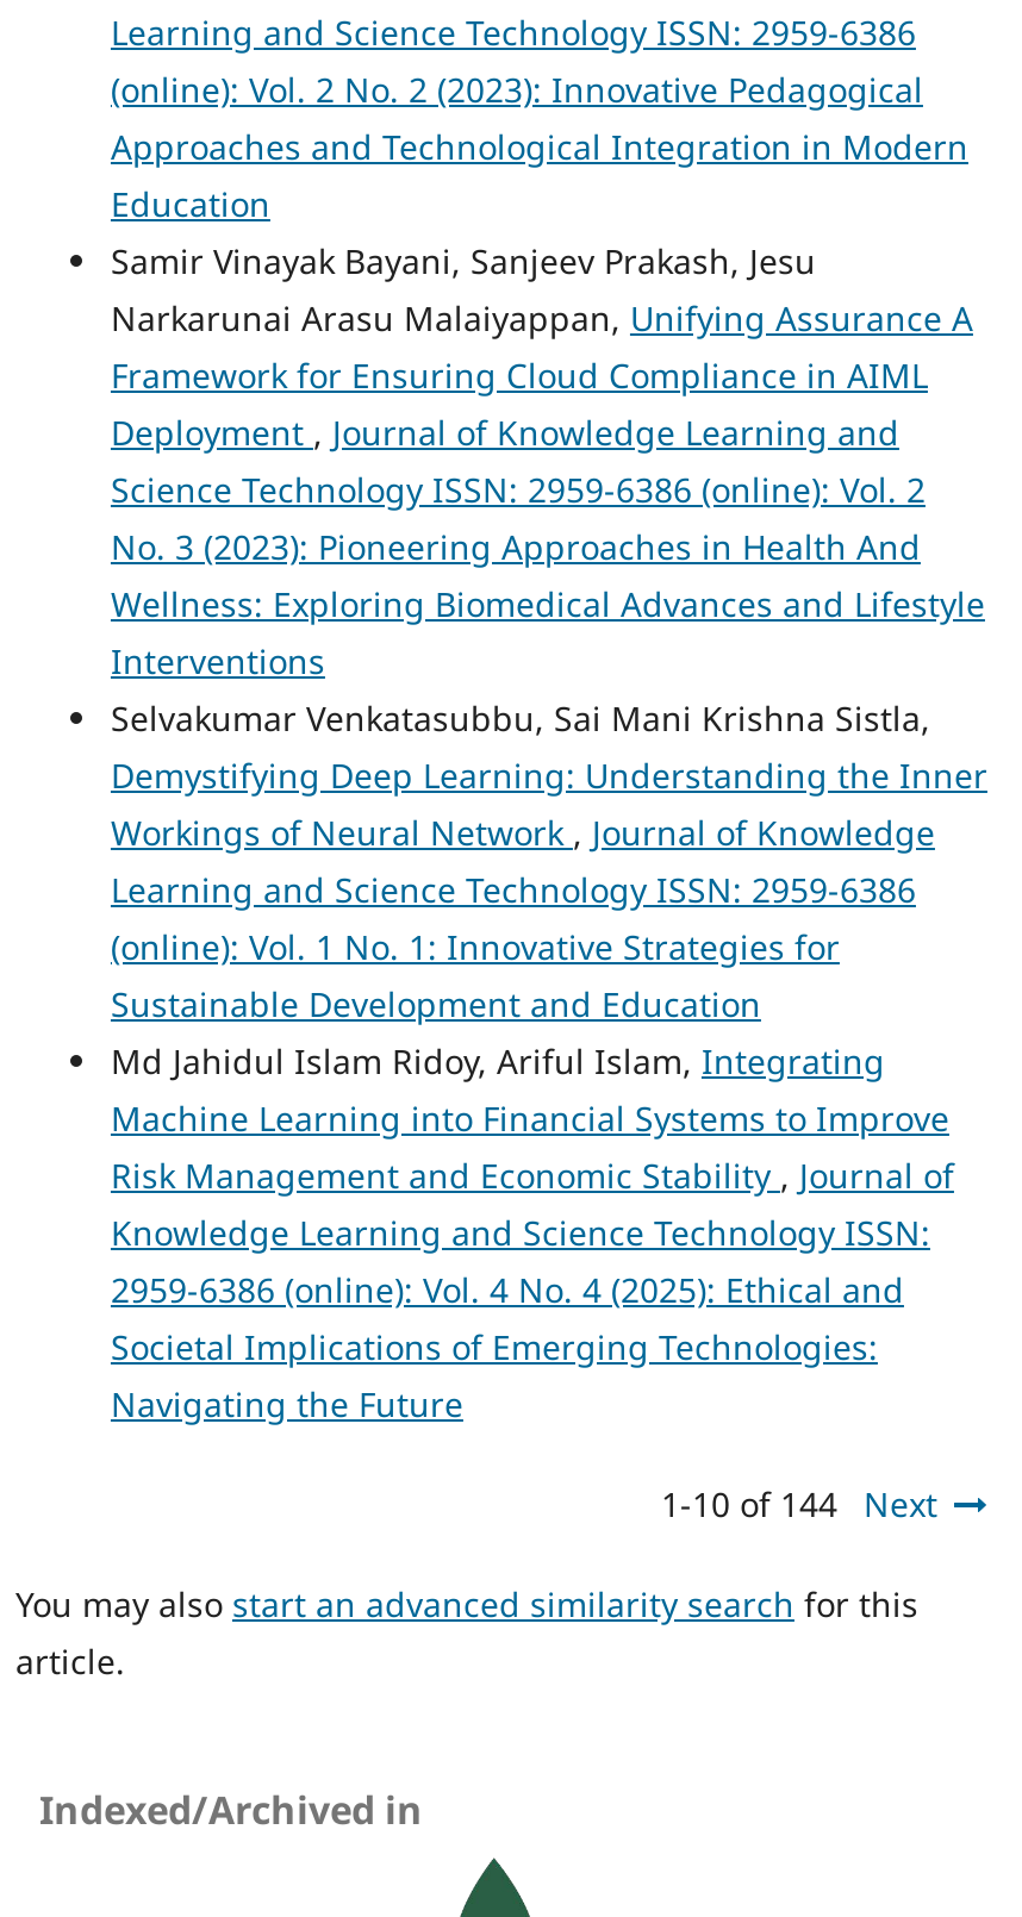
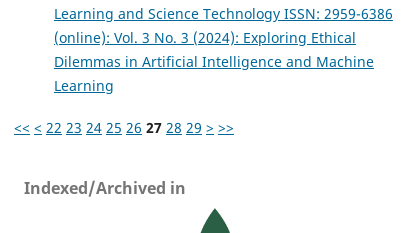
- (online): Vol. 2 No. 2 (2023): Innovative Pedagogical
- Approaches and Technological Integration in Modern
- Education
- Samir Vinayak Bayani, Sanjeev Prakash, Jesu
- Narkarunai Arasu Malaiyappan, Unifying Assurance A
- Framework for Ensuring Cloud Compliance in AIML
- Deployment, Journal of Knowledge Learning and
- Science Technology ISSN: 2959-6386 (online): Vol. 2
- No. 3 (2023): Pioneering Approaches in Health And
- Wellness: Exploring Biomedical Advances and Lifestyle
- Interventions
- Selvakumar Venkatasubbu, Sai Mani Krishna Sistla,
- Demystifying Deep Learning: Understanding the Inner
- Workings of Neural Network, Journal of Knowledge
- Learning and Science Technology ISSN: 2959-6386
- (online): Vol. 1 No. 1: Innovative Strategies for
- Sustainable Development and Education
- Md Jahidul Islam Ridoy, Ariful Islam, Integrating
- Machine Learning into Financial Systems to Improve
- Risk Management and Economic Stability, Journal of
- Knowledge Learning and Science Technology ISSN:
- 2959-6386 (online): Vol. 4 No. 4 (2025): Ethical and
- Societal Implications of Emerging Technologies:
- Navigating the Future
- 1-10 of 144 Next
- You may also start an advanced similarity search for this
- article.
+ (online): Vol. 3 No. 3 (2024): Exploring Ethical
+ Dilemmas in Artificial Intelligence and Machine
+ Learning
+ << < 22 23 24 25 26 27 28 29 > >>
